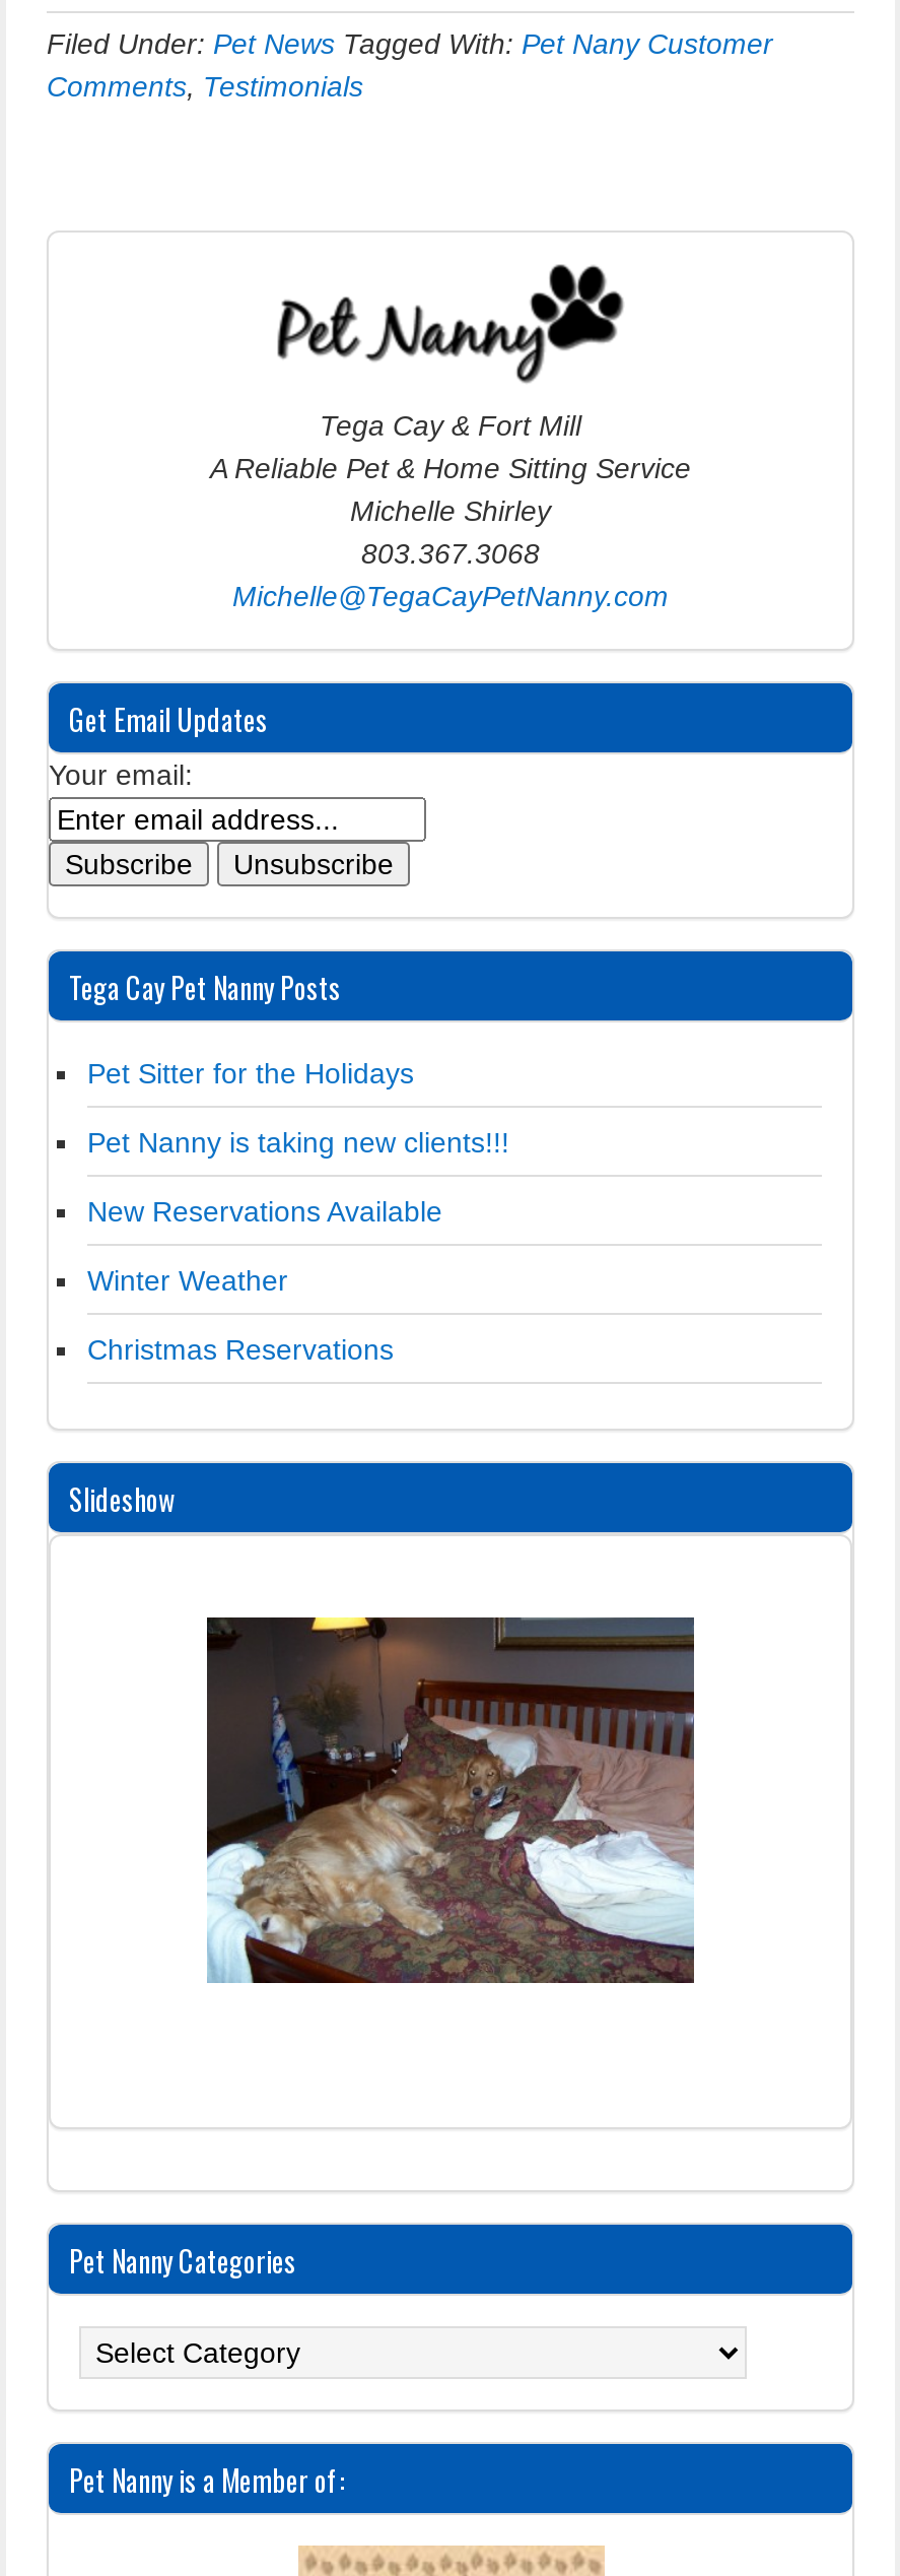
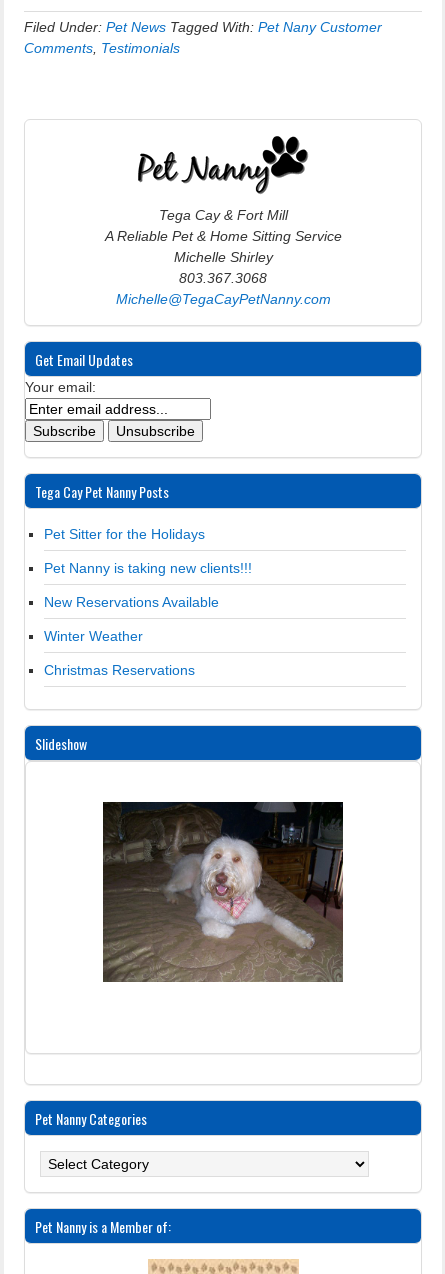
- [image]
+ [image]
